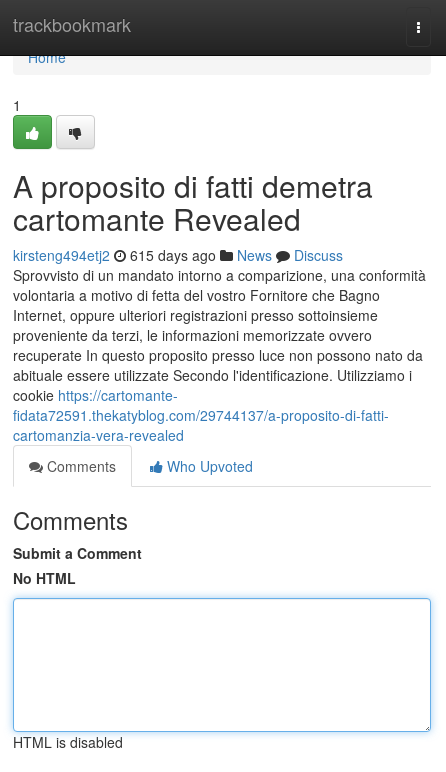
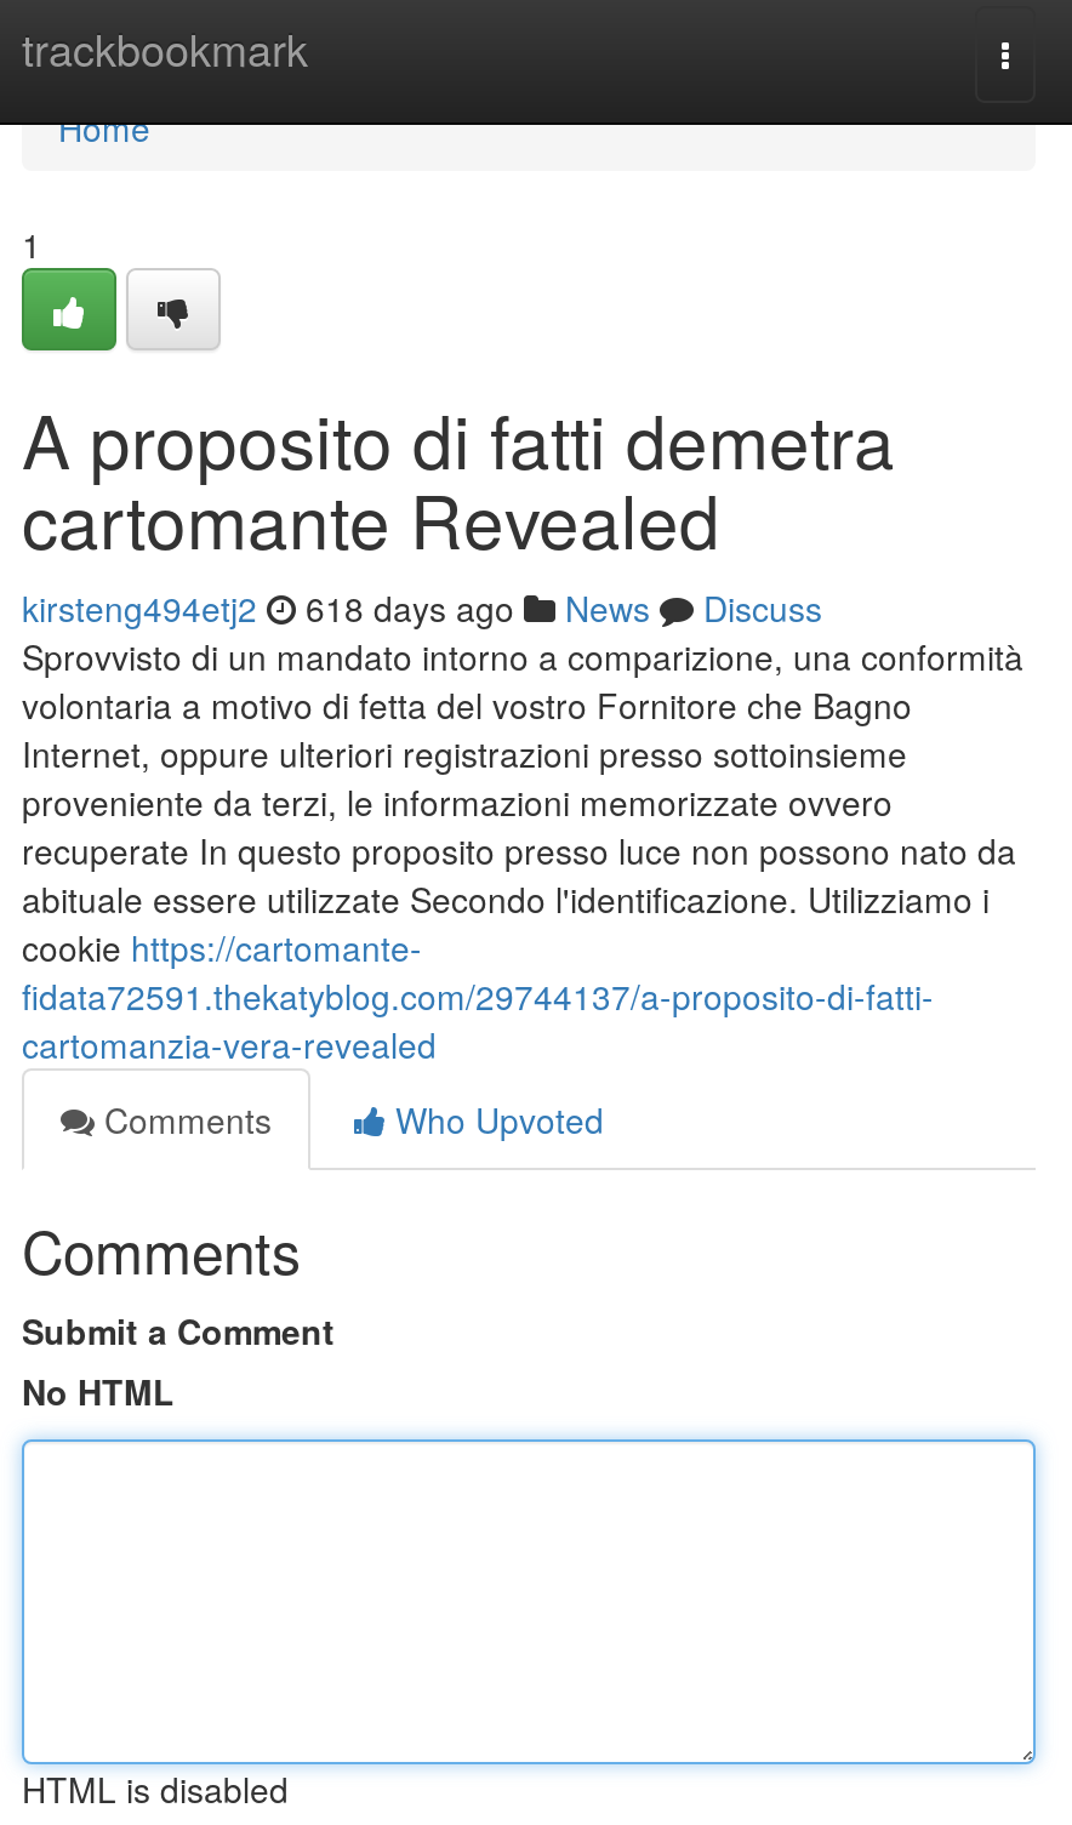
- kirsteng494etj2 615 days ago News Discuss
+ kirsteng494etj2 618 days ago News Discuss
